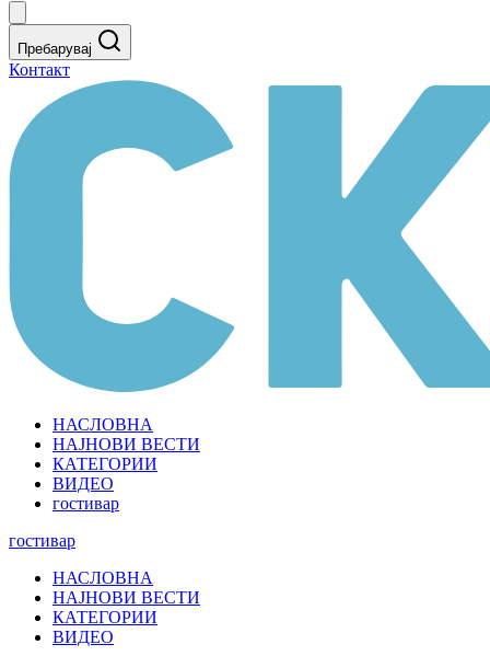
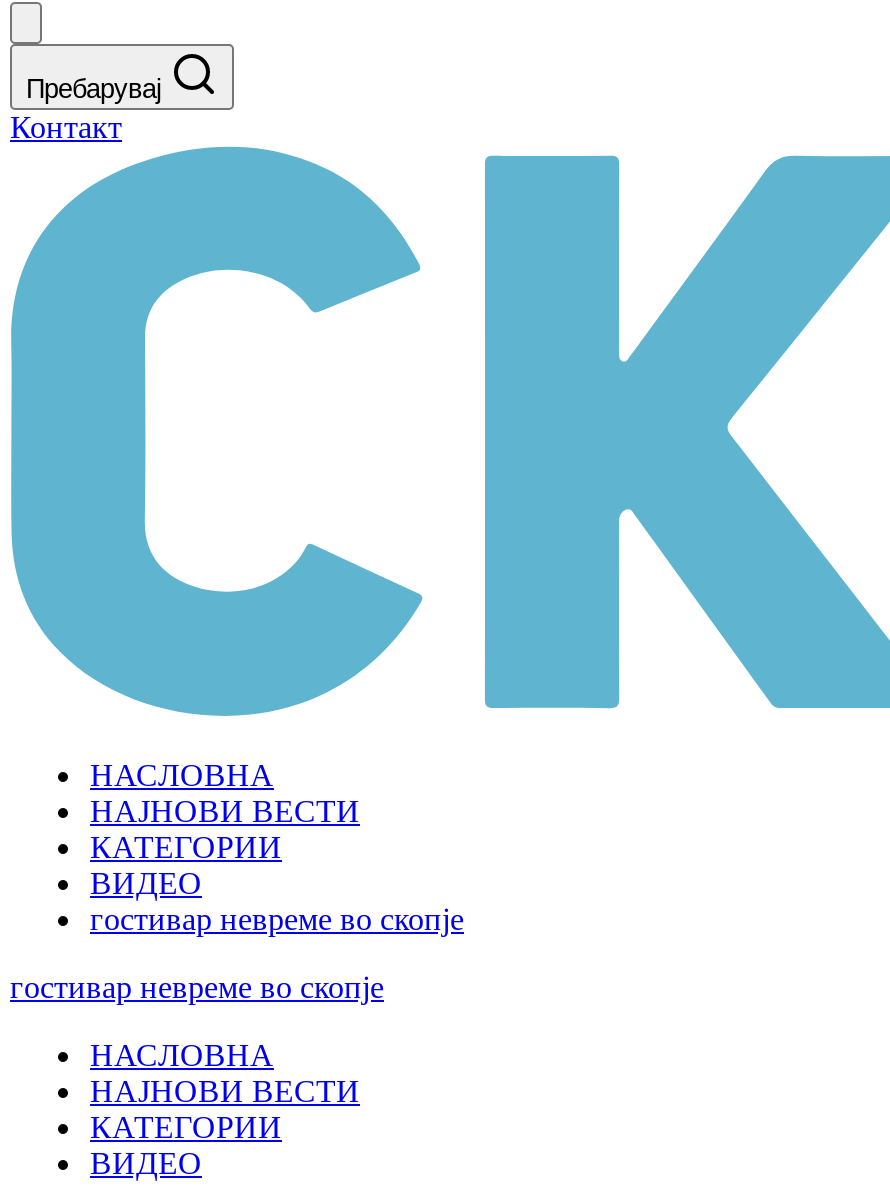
- гостивар
+ гостивар невреме во скопје

- гостивар
+ гостивар невреме во скопје
